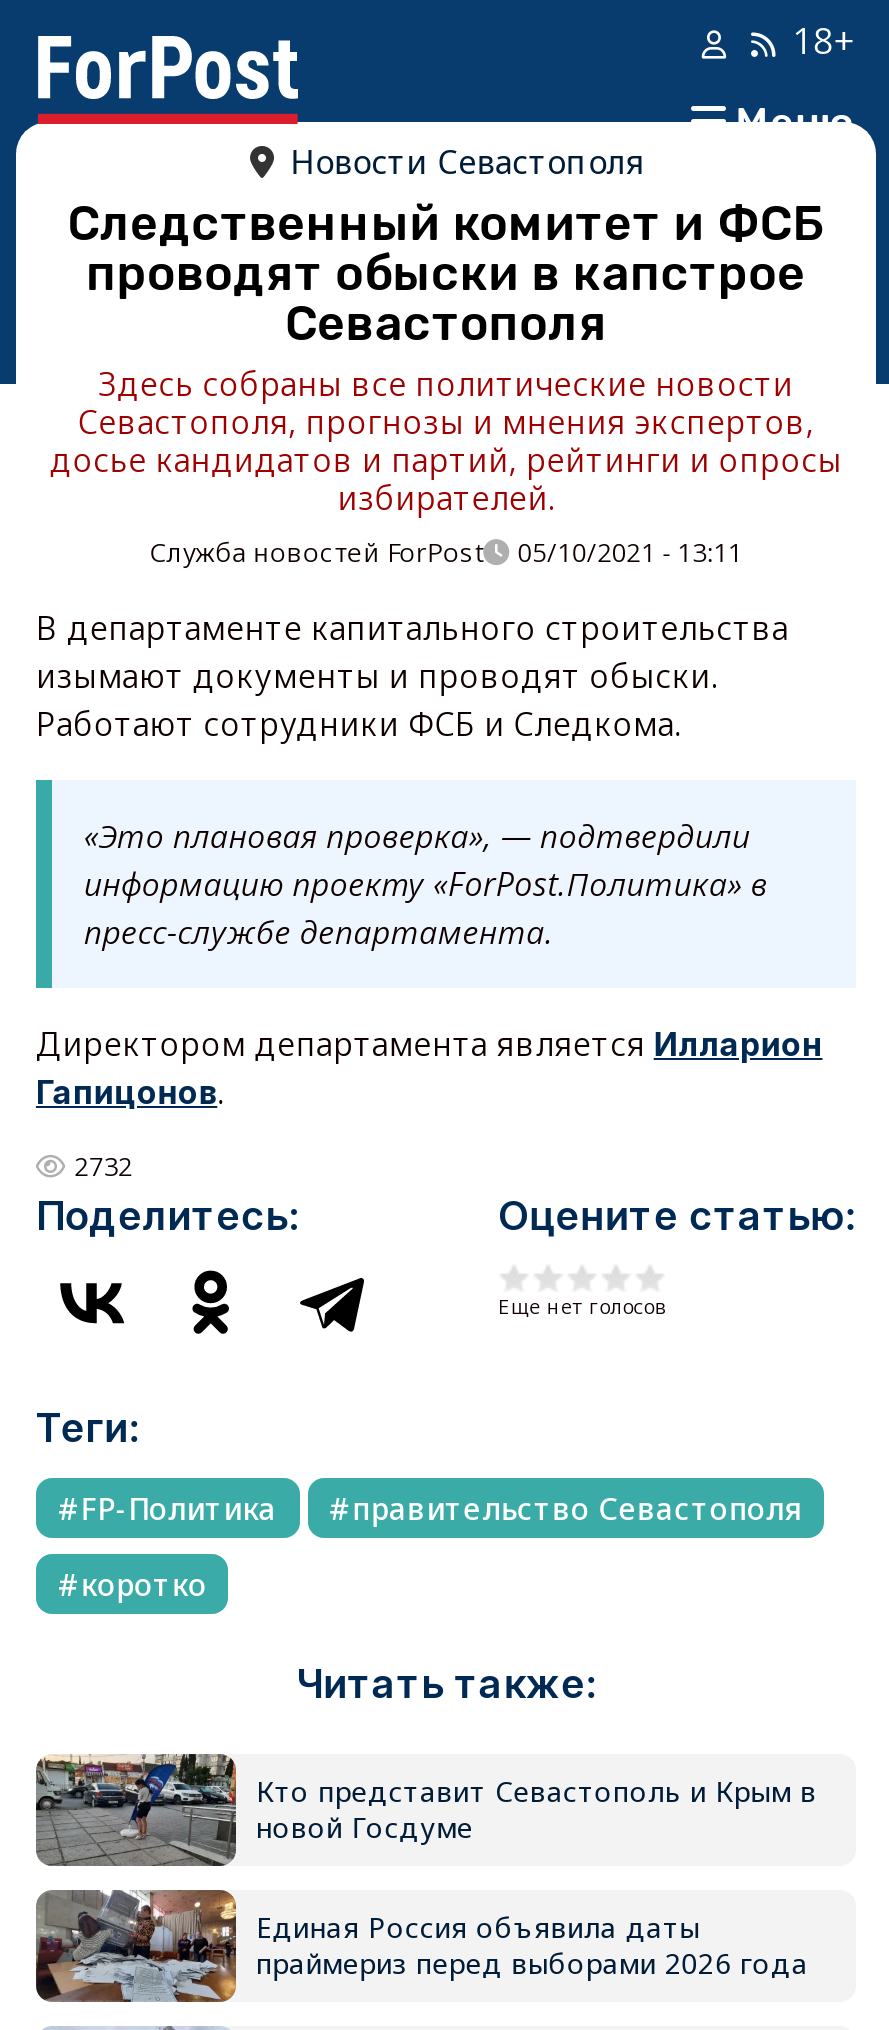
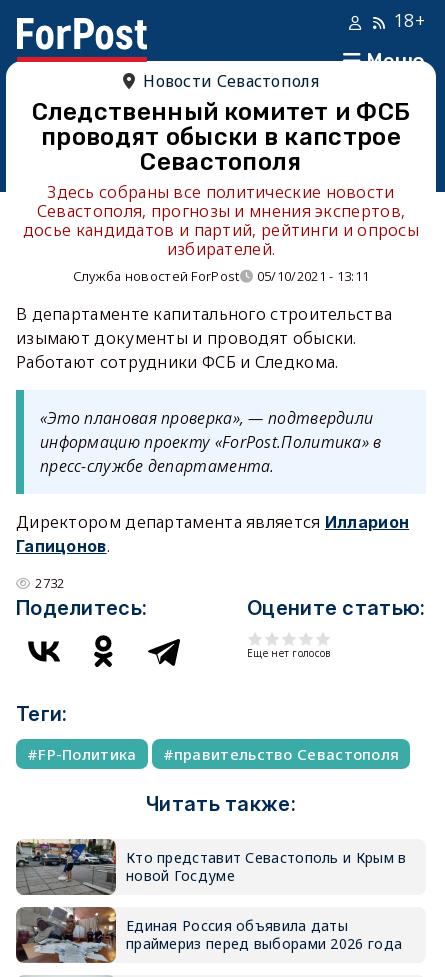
- коротко
